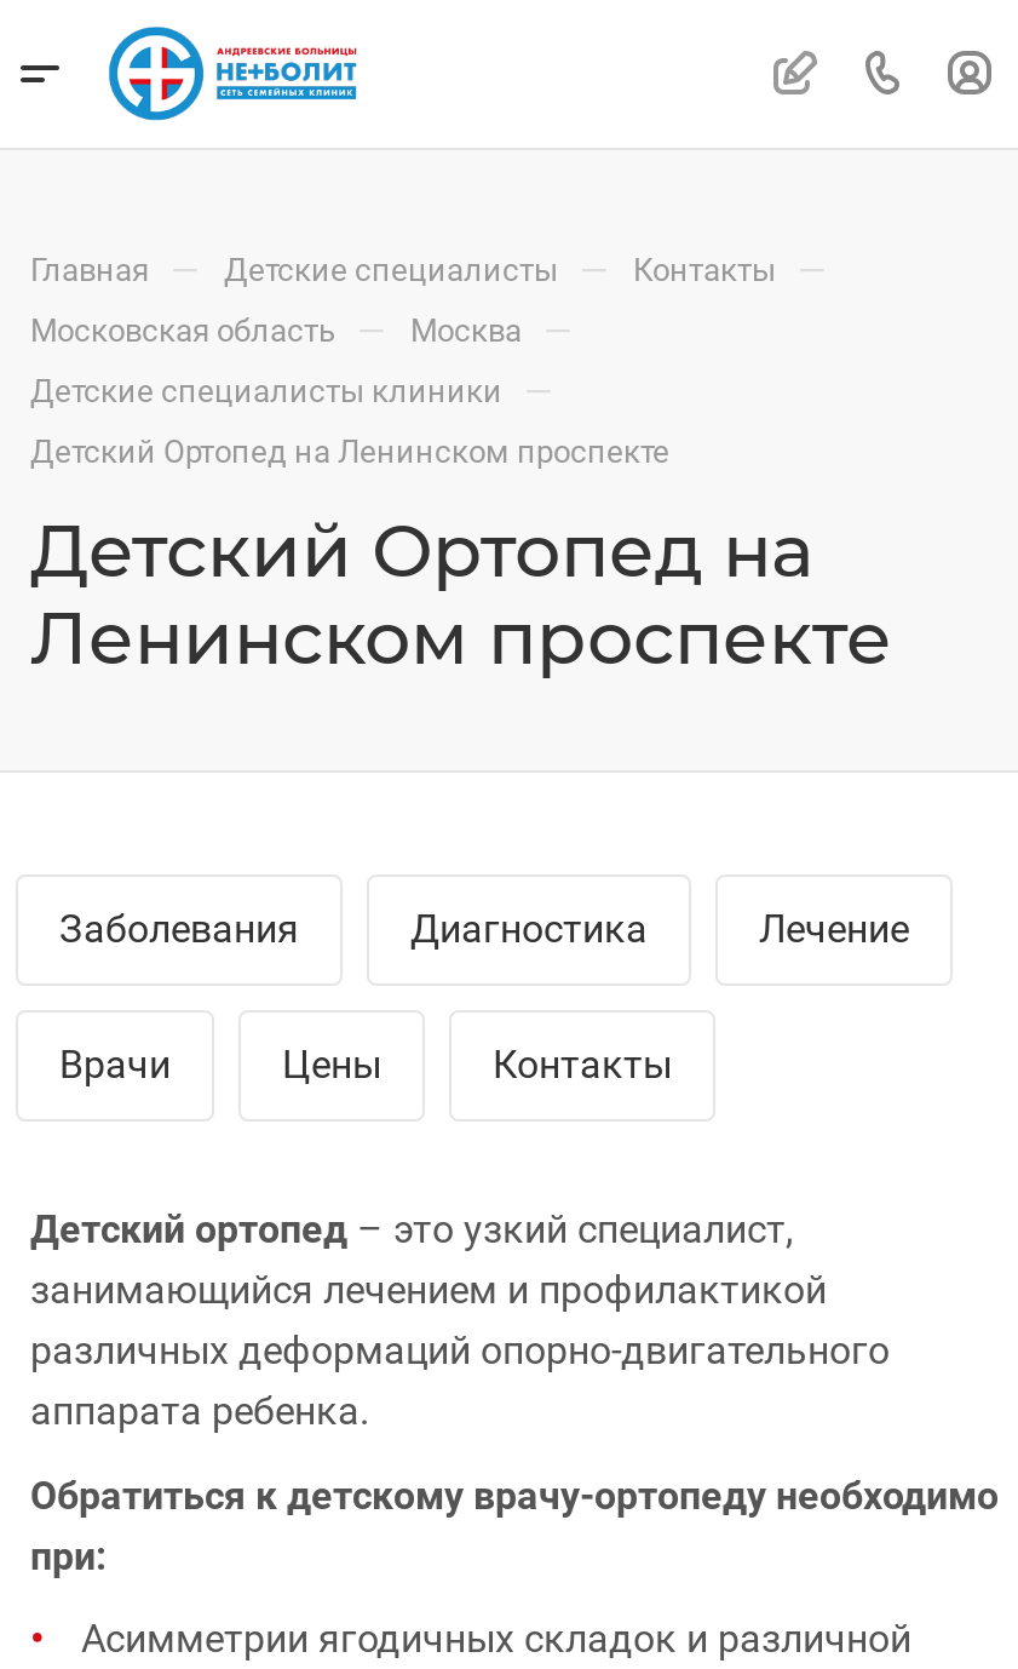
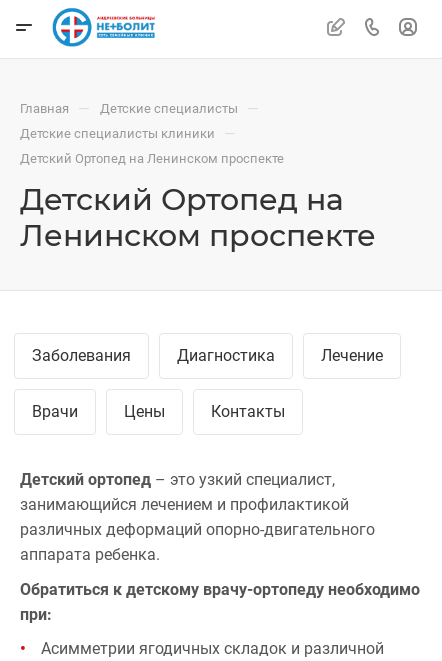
- Контакты —
- Московская область —
- Москва —
